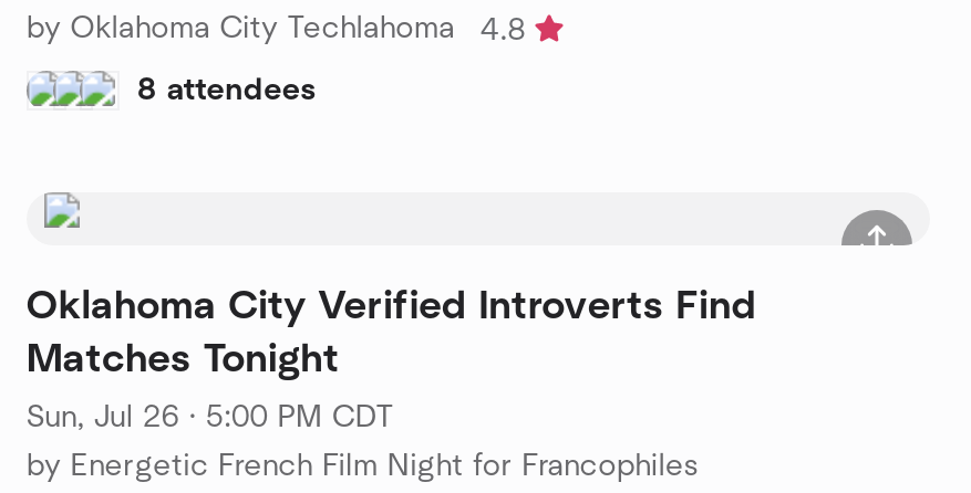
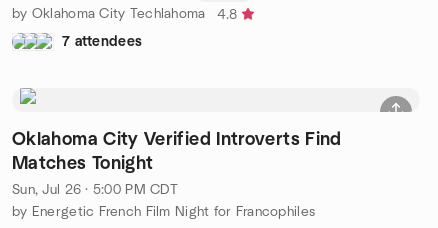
- 8 attendees
+ 7 attendees
